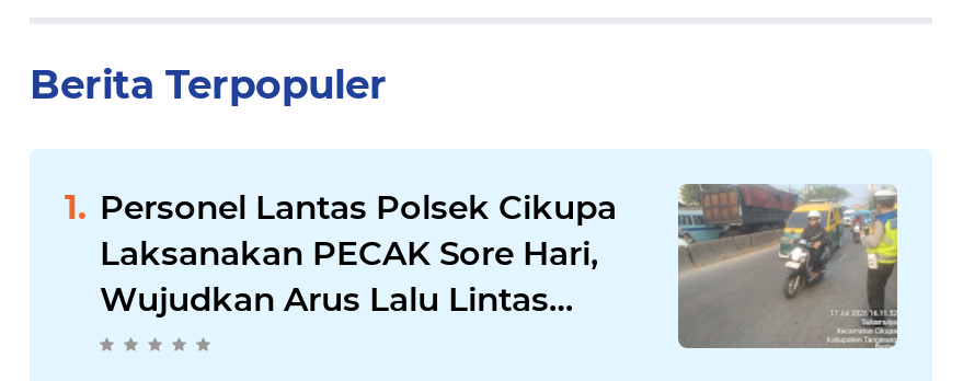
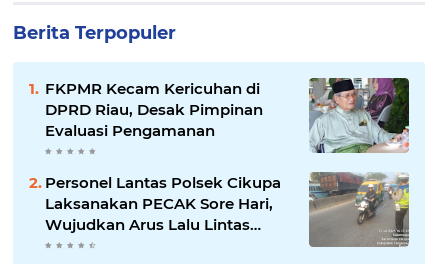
+ FKPMR Kecam Kericuhan di
+ DPRD Riau, Desak Pimpinan
+ Evaluasi Pengamanan

+ [image]
